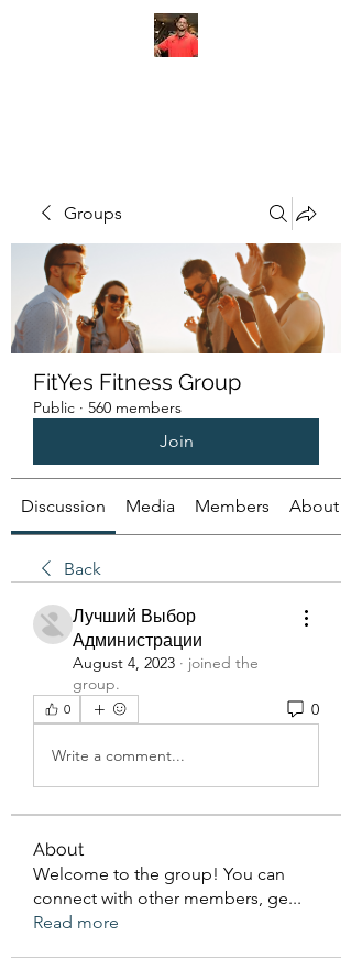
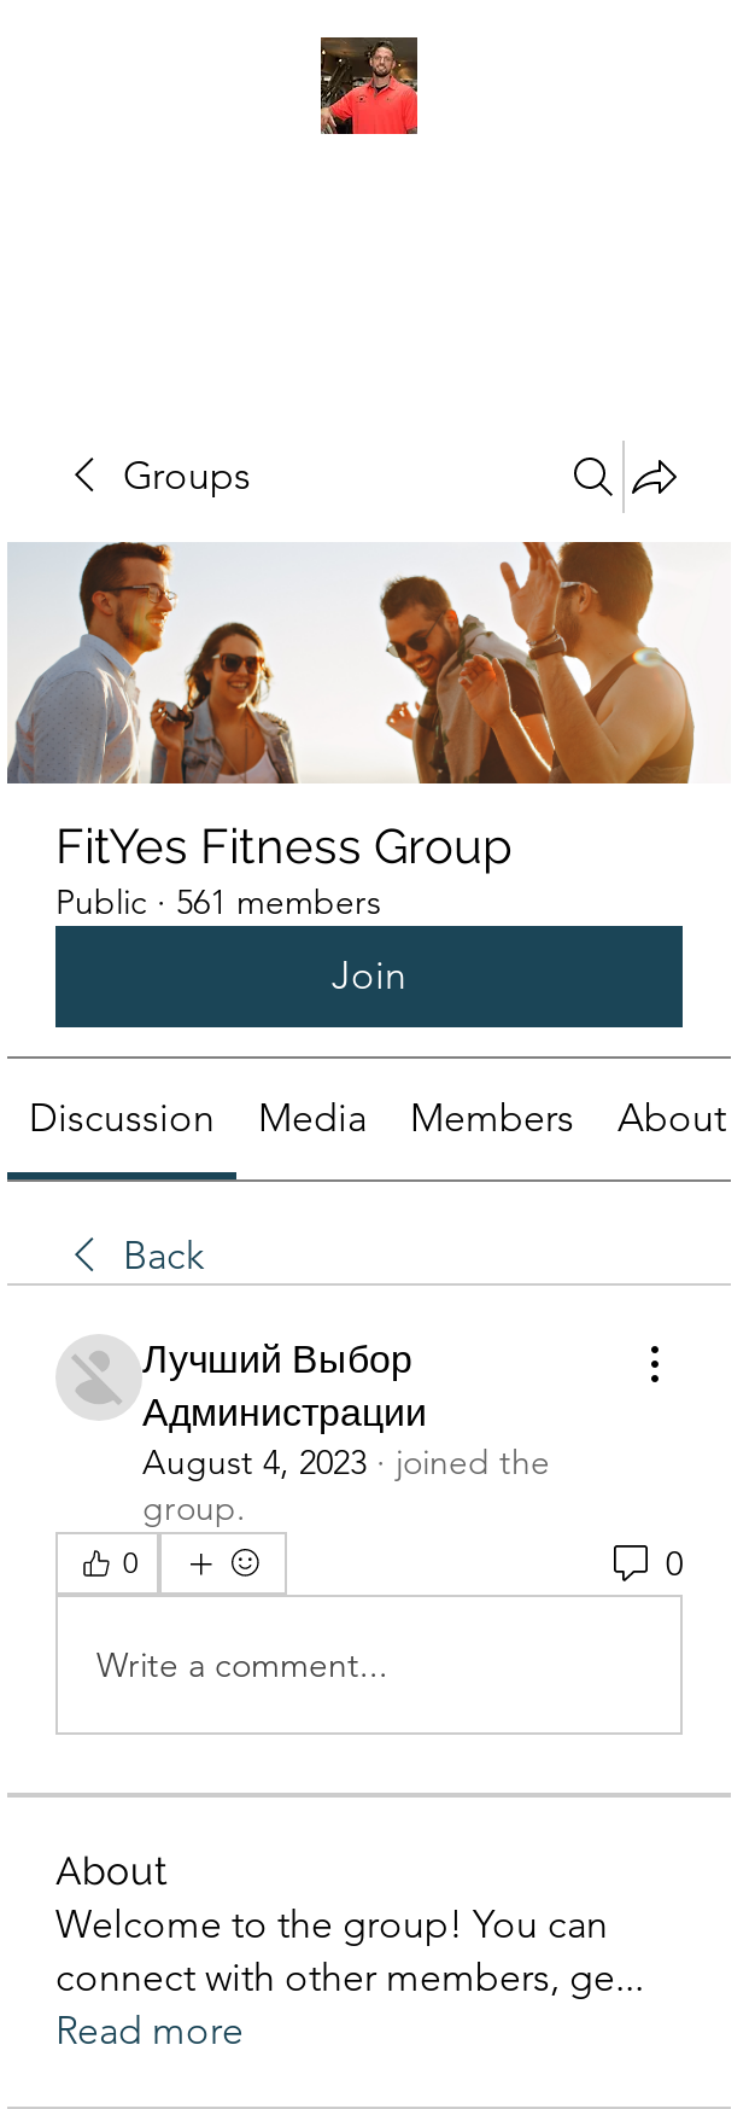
- Public · 560 members
+ Public · 561 members
